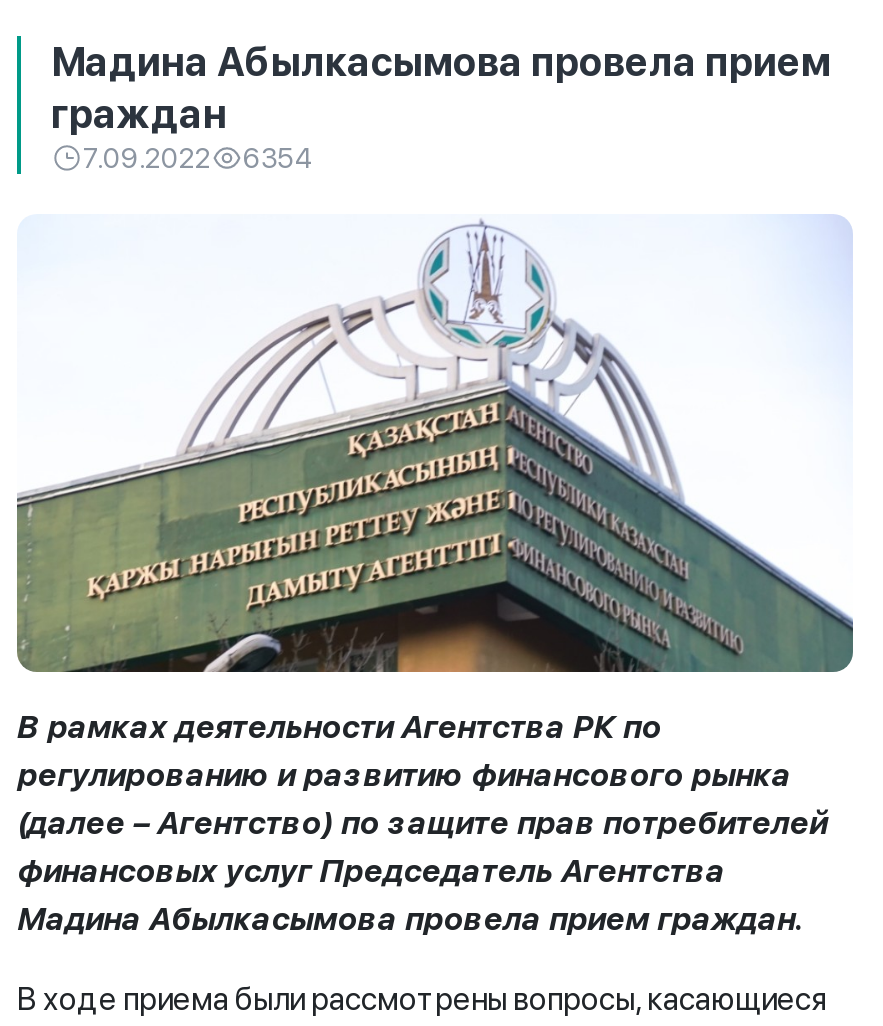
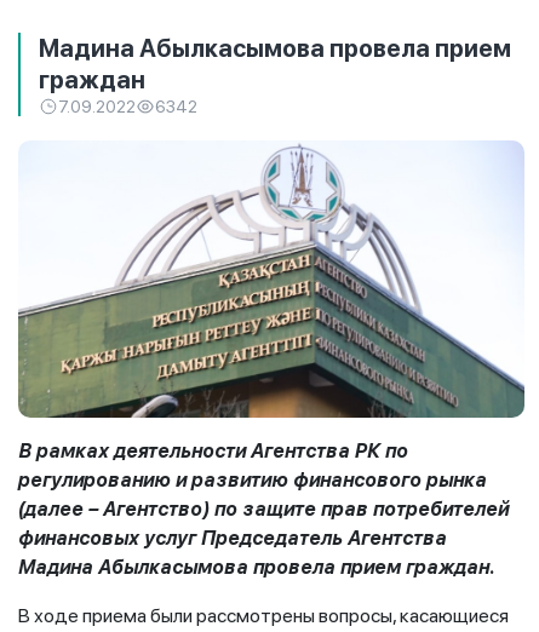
- 7.09.2022 6354
+ 7.09.2022 6342
